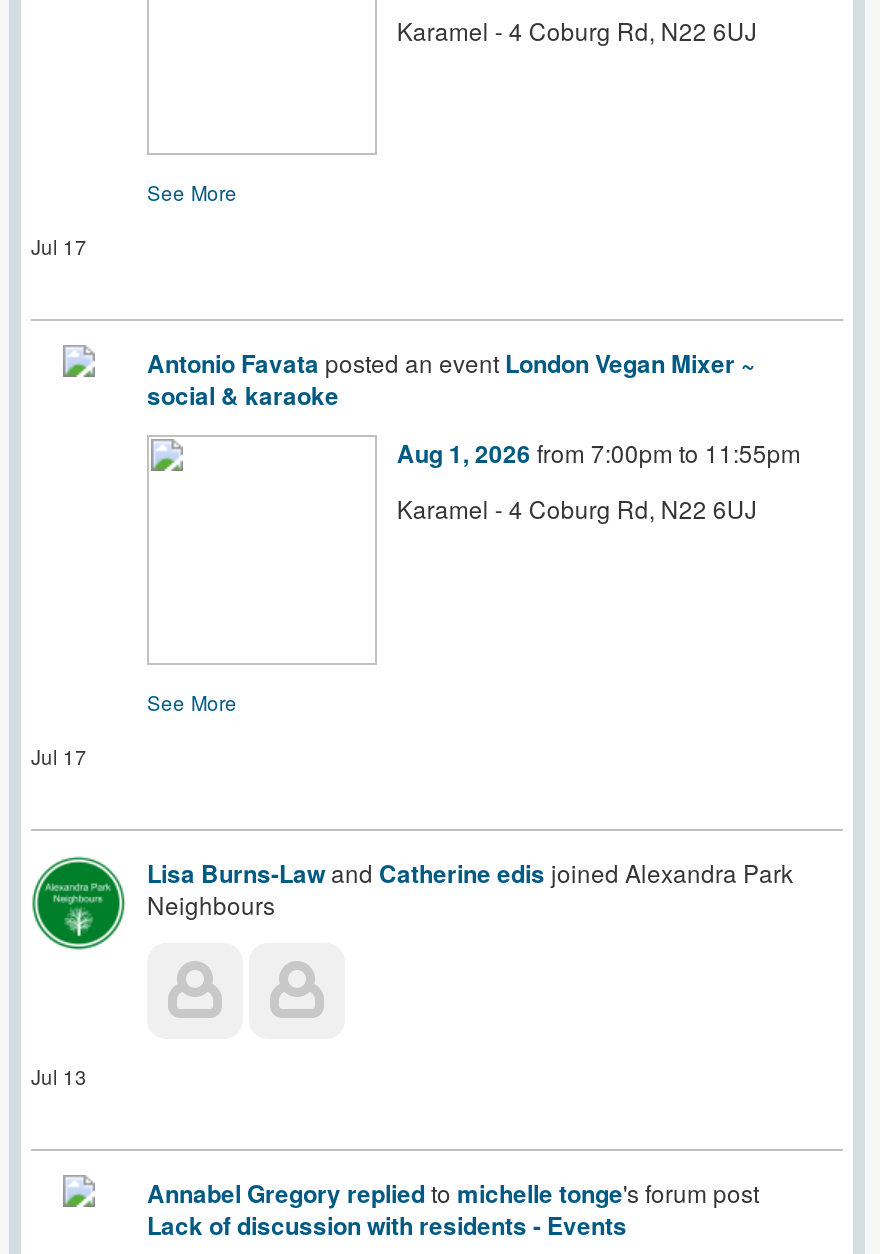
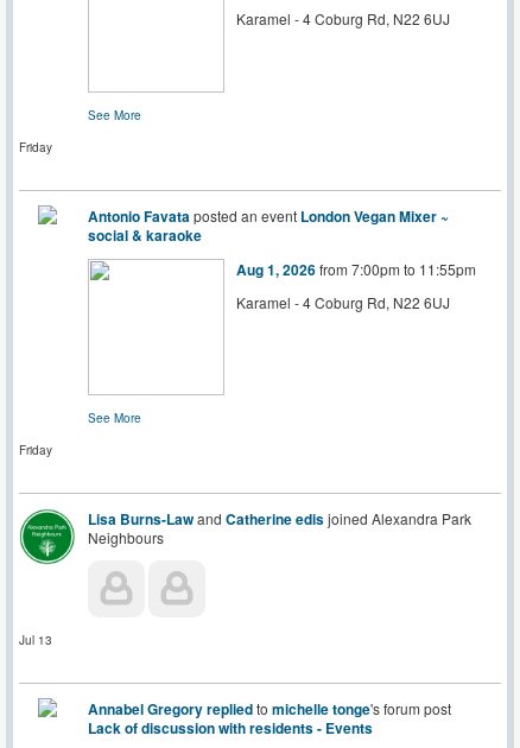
- Jul 17
+ Friday

- Jul 17
+ Friday
